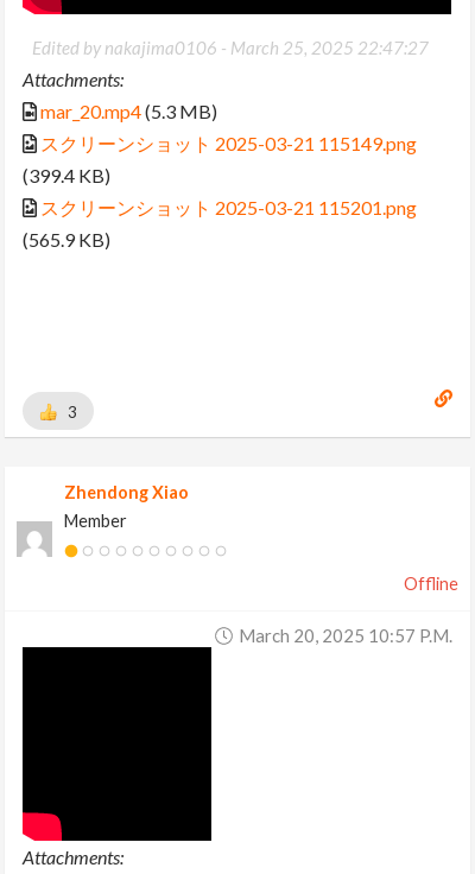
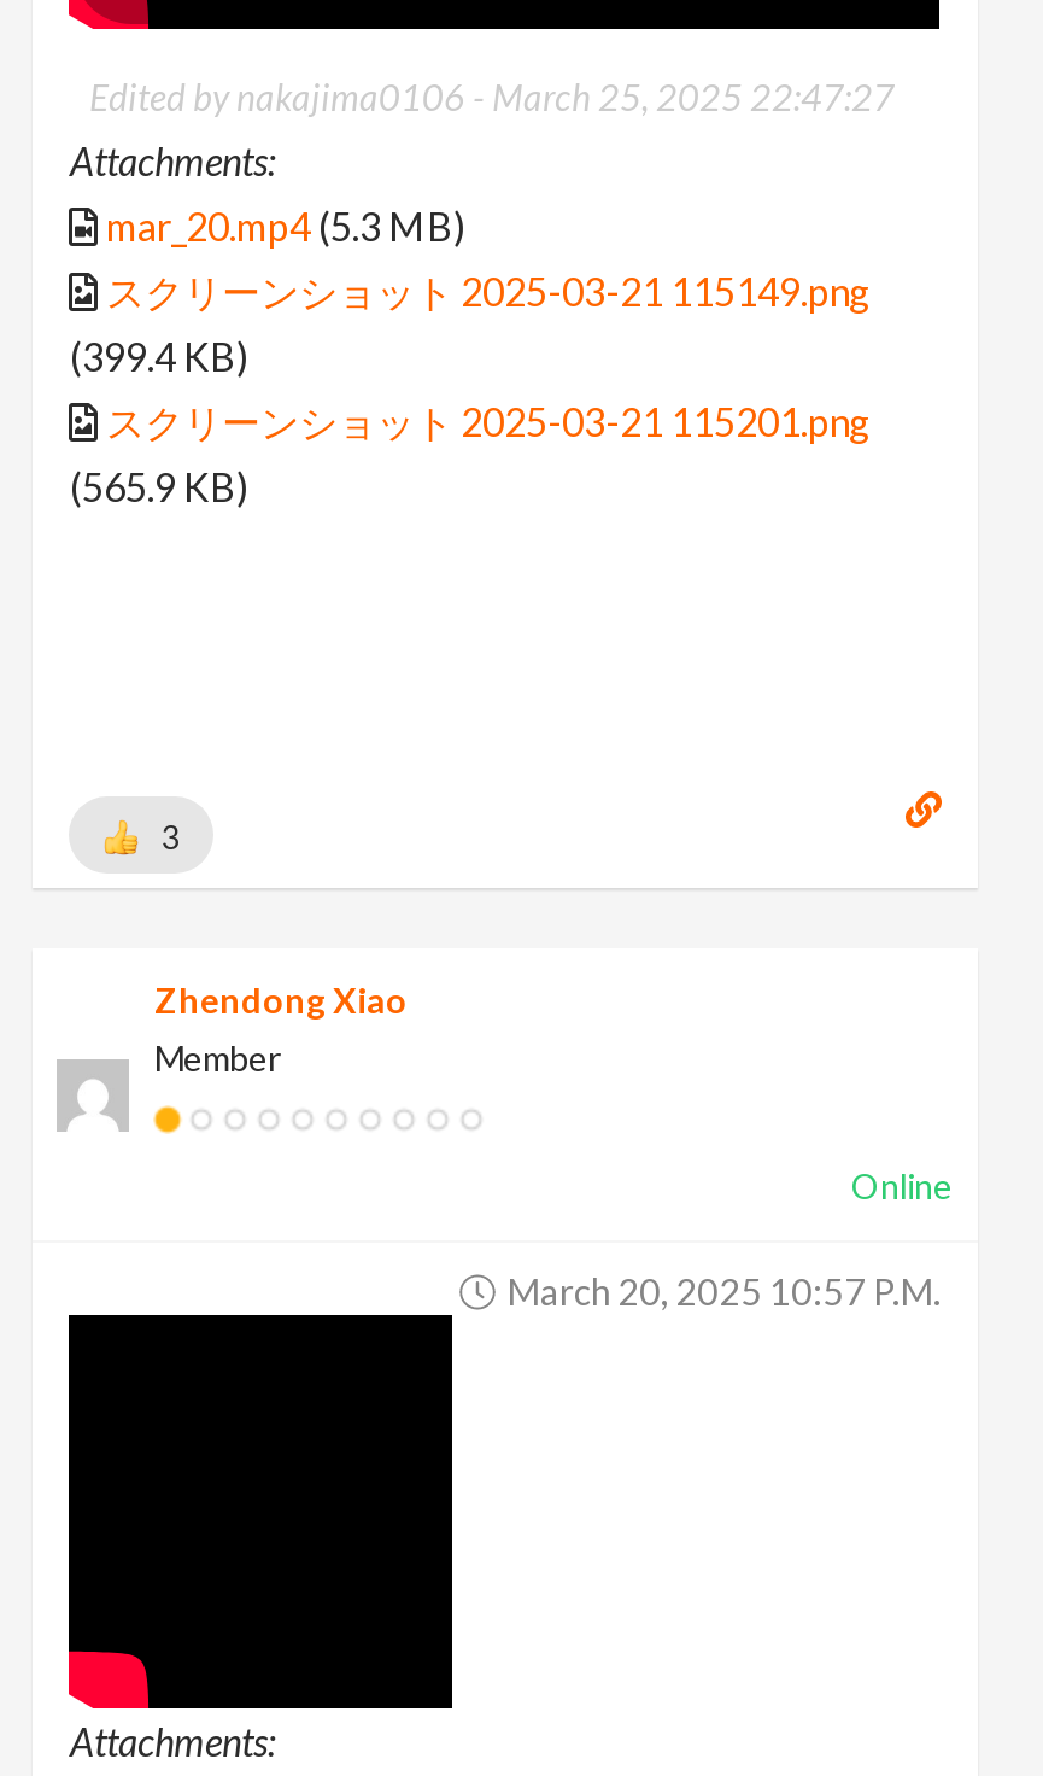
- Offline
+ Online
